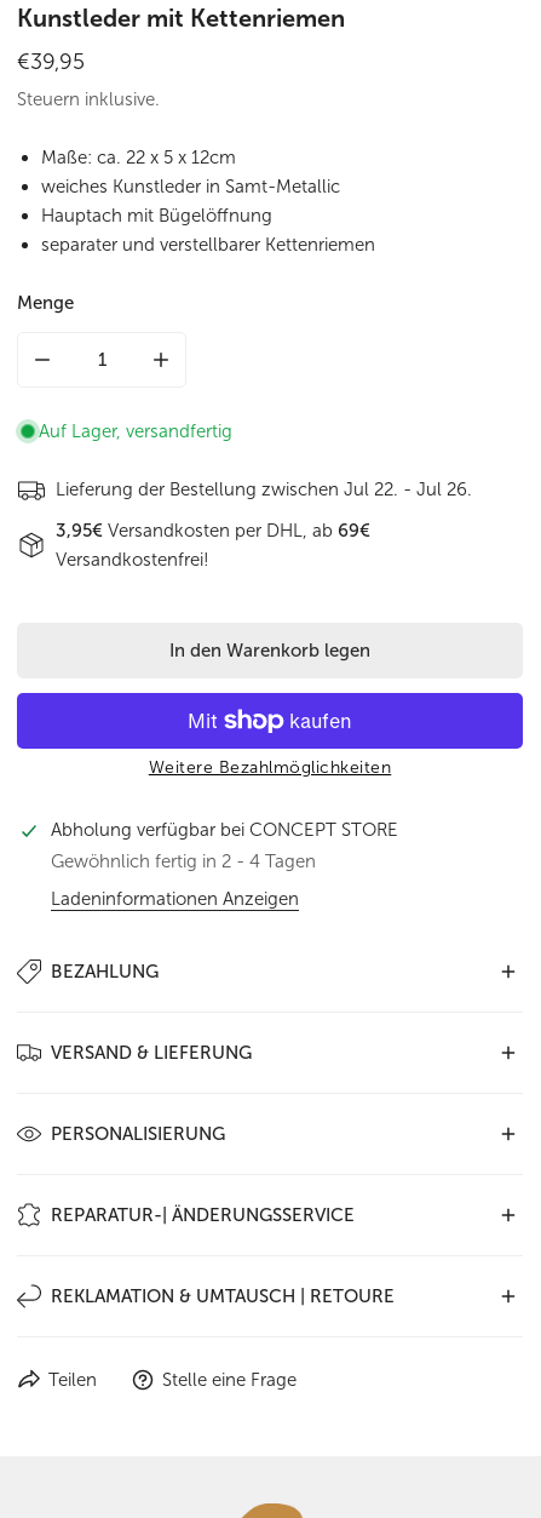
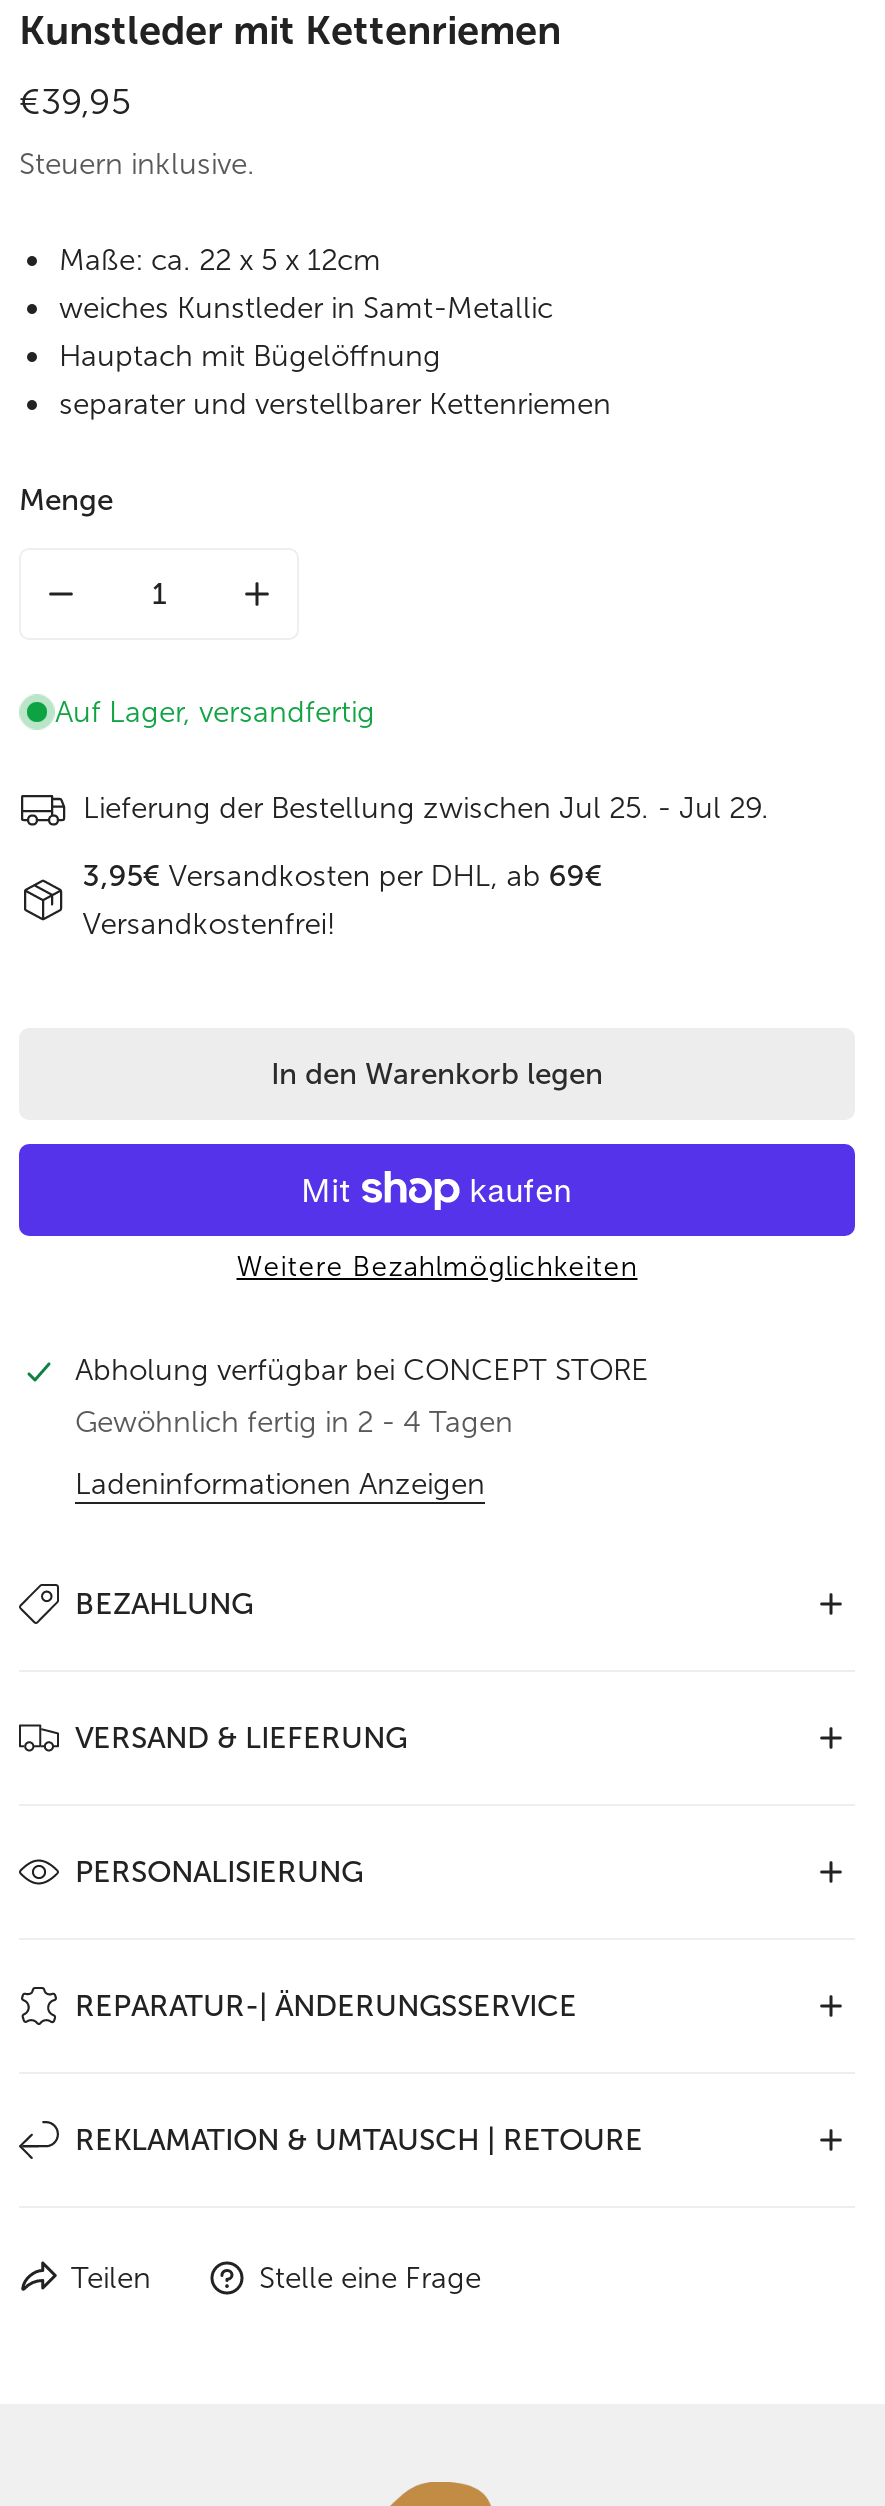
- Lieferung der Bestellung zwischen Jul 22. - Jul 26.
+ Lieferung der Bestellung zwischen Jul 25. - Jul 29.
